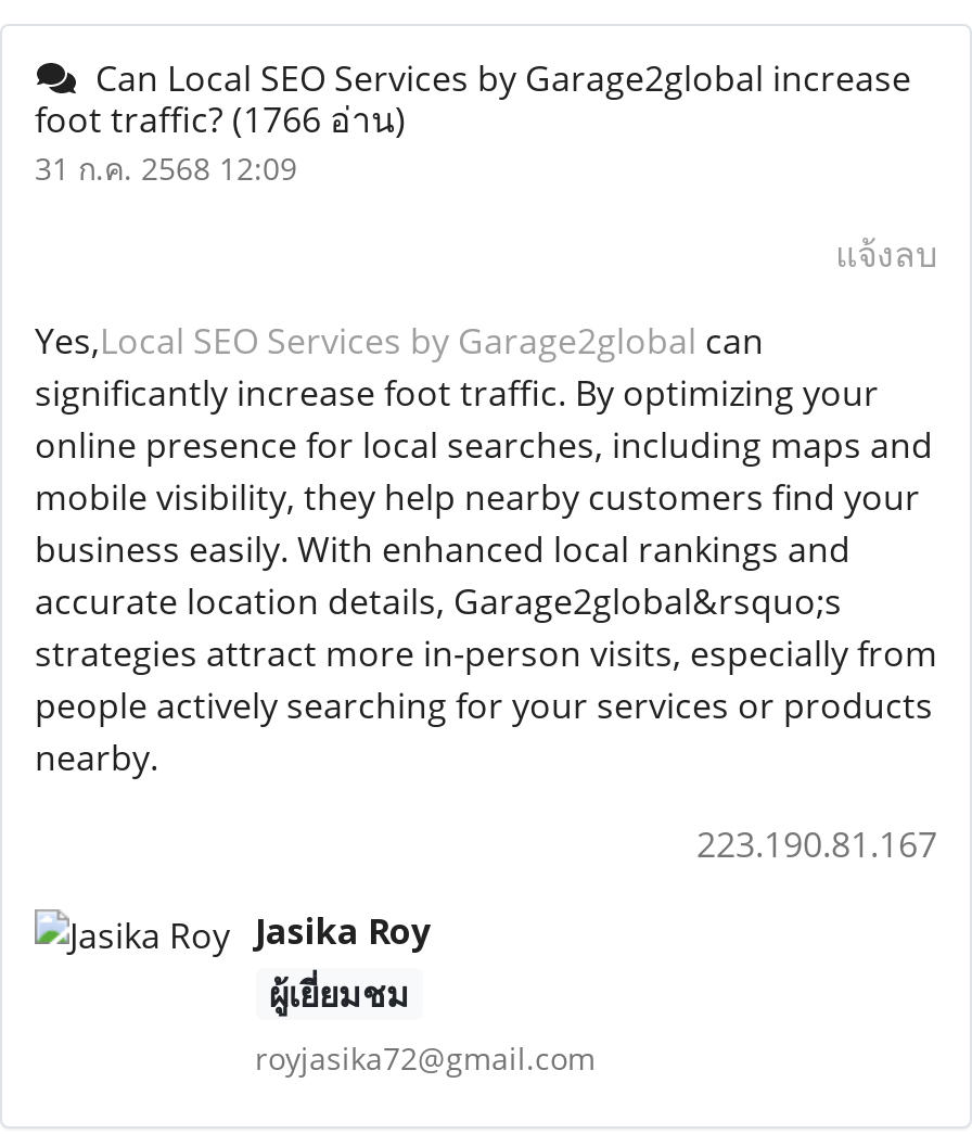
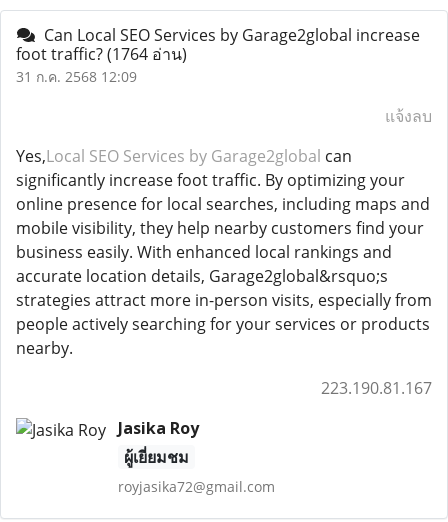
- foot traffic? (1766 อ่าน)
+ foot traffic? (1764 อ่าน)
